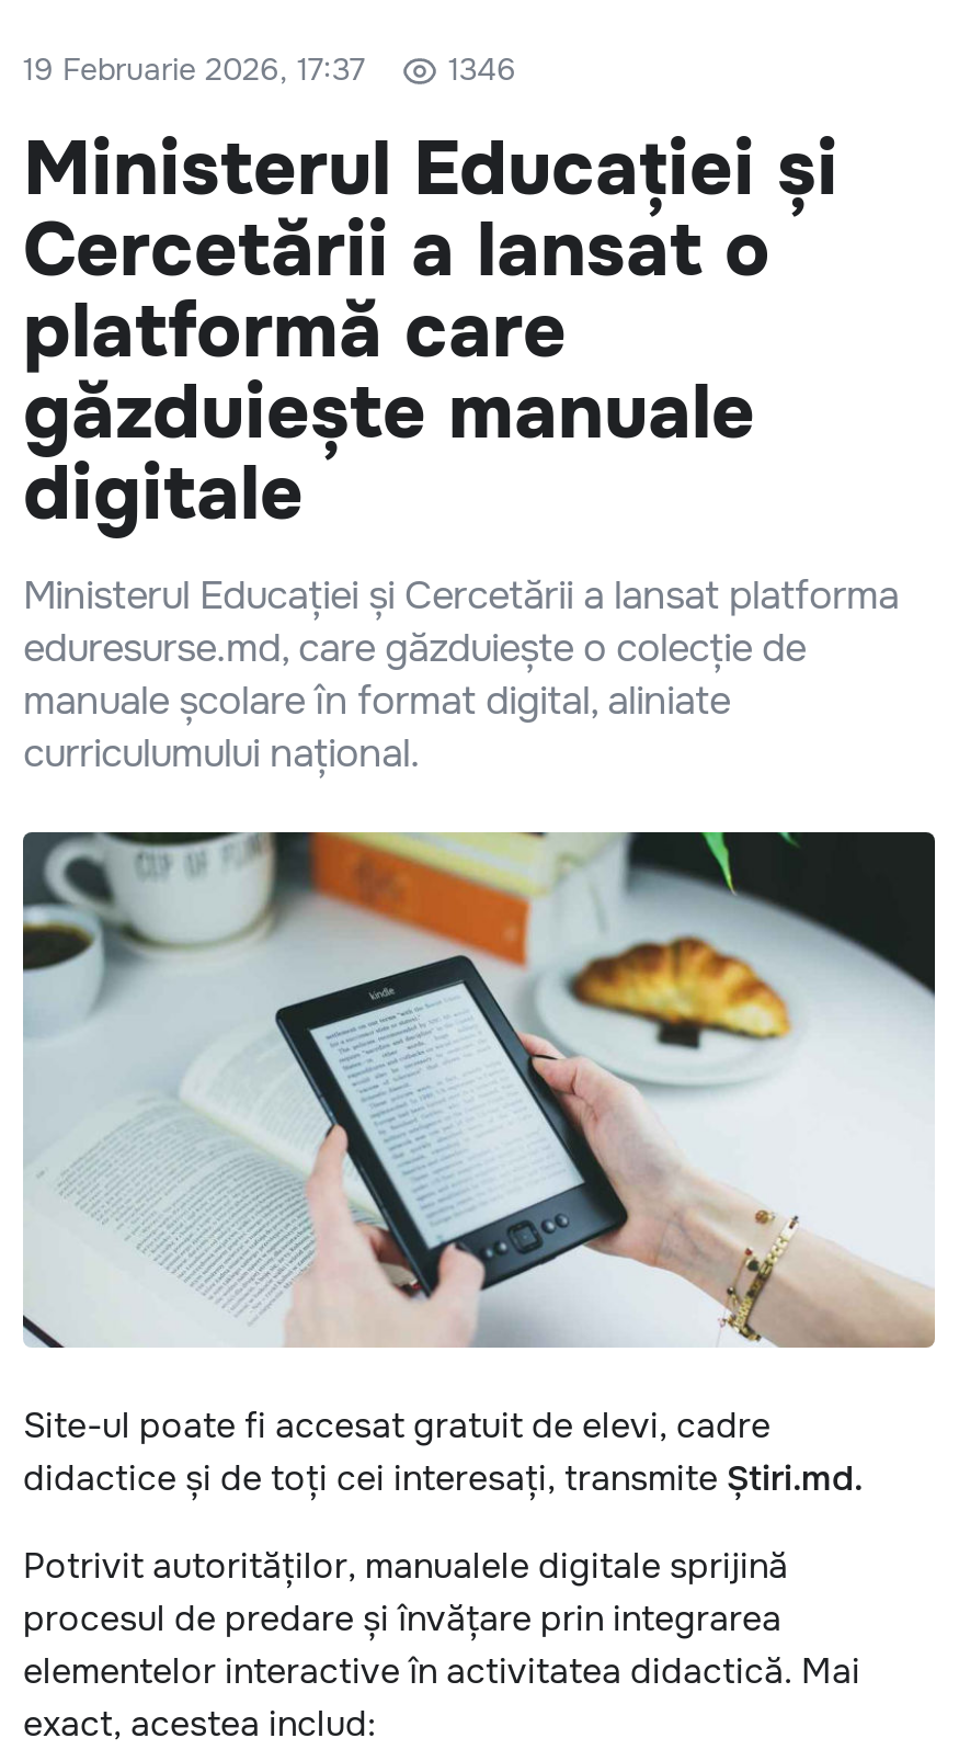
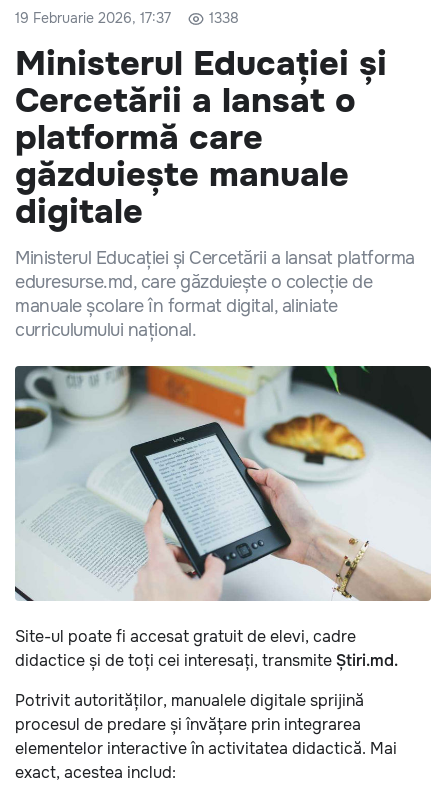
- 1346
+ 1338
